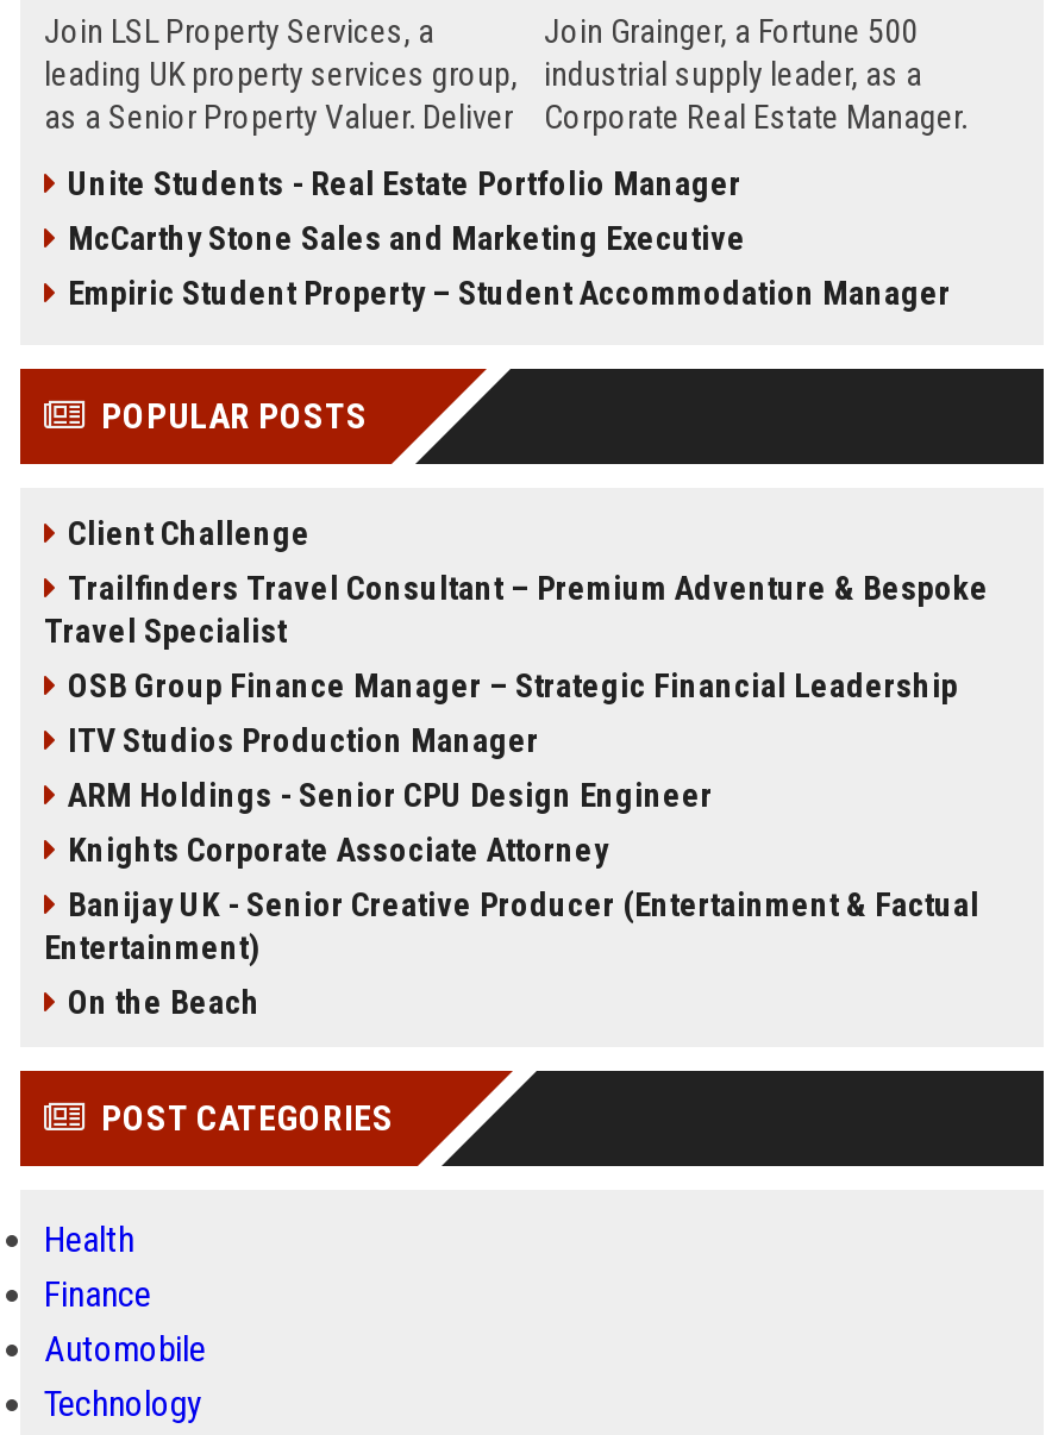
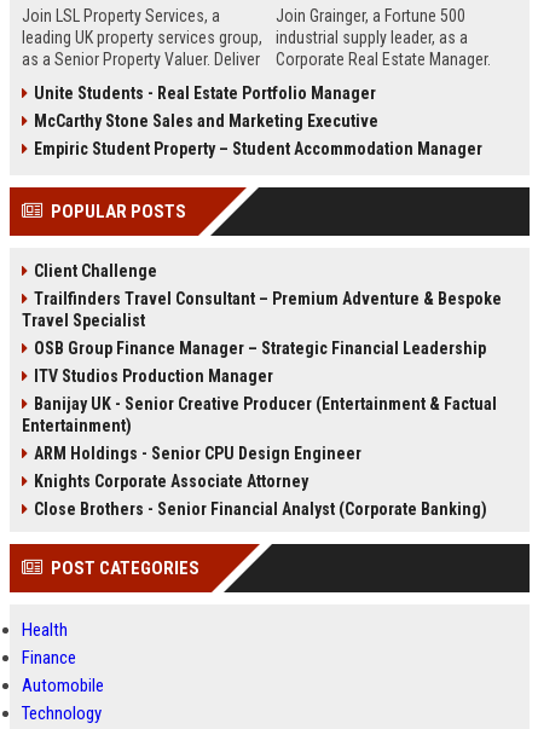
moved down: ARM Holdings - Senior CPU Design Engineer | Knights Corporate Associate Attorney

moved up: Banijay UK - Senior Creative Producer (Entertainment & Factual | Entertainment)

- On the Beach
+ Close Brothers - Senior Financial Analyst (Corporate Banking)
